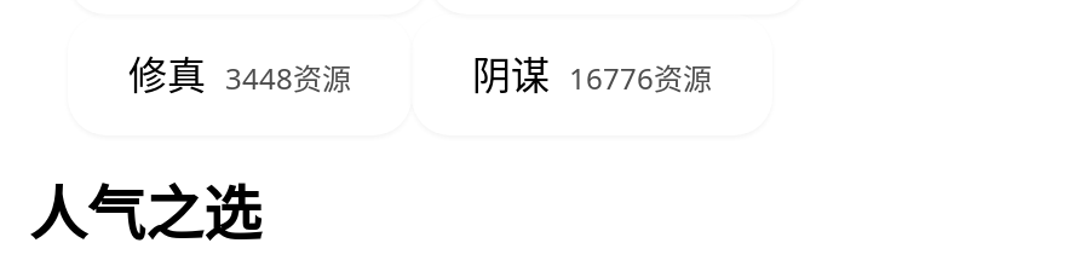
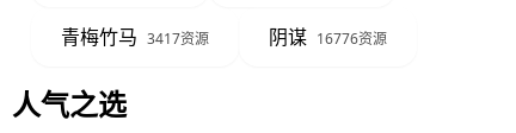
- 修真 3448资源
+ 青梅竹马 3417资源
